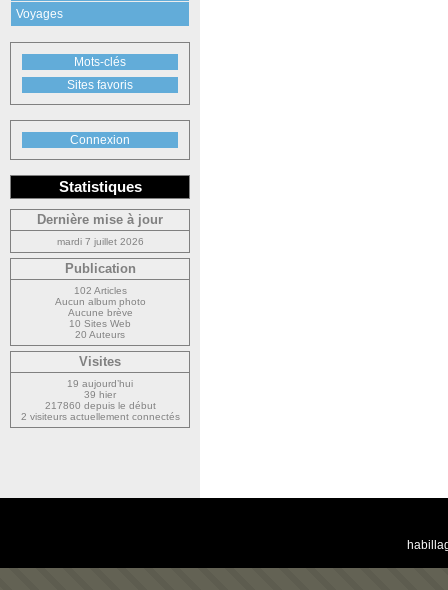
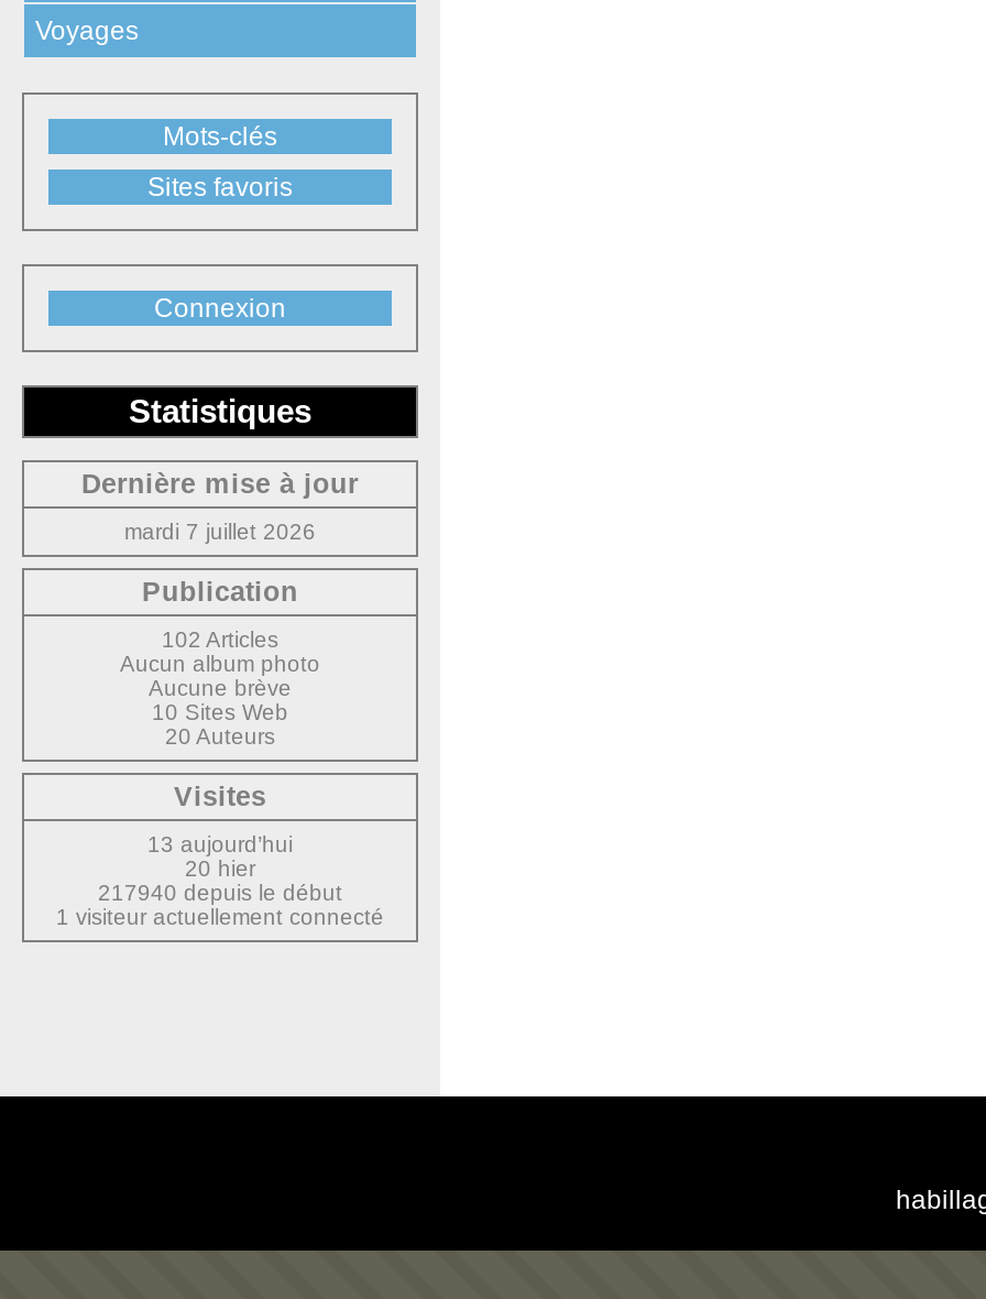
- 19 aujourd’hui
+ 13 aujourd’hui

- 39 hier
+ 20 hier

- 217860 depuis le début
+ 217940 depuis le début

- 2 visiteurs actuellement connectés
+ 1 visiteur actuellement connecté
